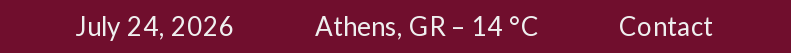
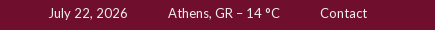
- July 24, 2026
+ July 22, 2026
